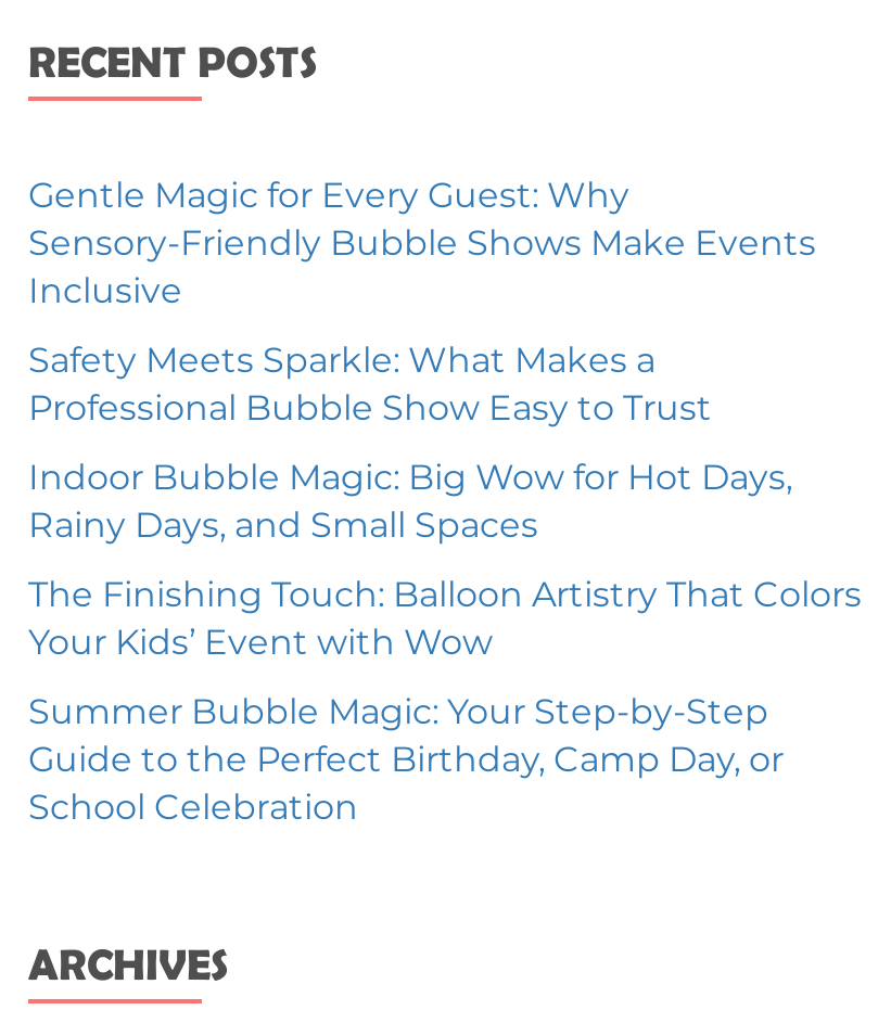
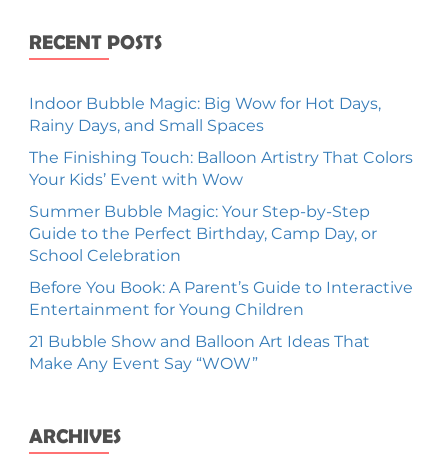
- Gentle Magic for Every Guest: Why
- Sensory‑Friendly Bubble Shows Make Events
- Inclusive
- Safety Meets Sparkle: What Makes a
- Professional Bubble Show Easy to Trust

moved up: Indoor Bubble Magic: Big Wow for Hot Days, | Rainy Days, and Small Spaces | The Finishing Touch: Balloon Artistry That Colors | Your Kids’ Event with Wow | Summer Bubble Magic: Your Step‑by‑Step | Guide to the Perfect Birthday, Camp Day, or | School Celebration

+ Before You Book: A Parent’s Guide to Interactive
+ Entertainment for Young Children
+ 21 Bubble Show and Balloon Art Ideas That
+ Make Any Event Say “WOW”
